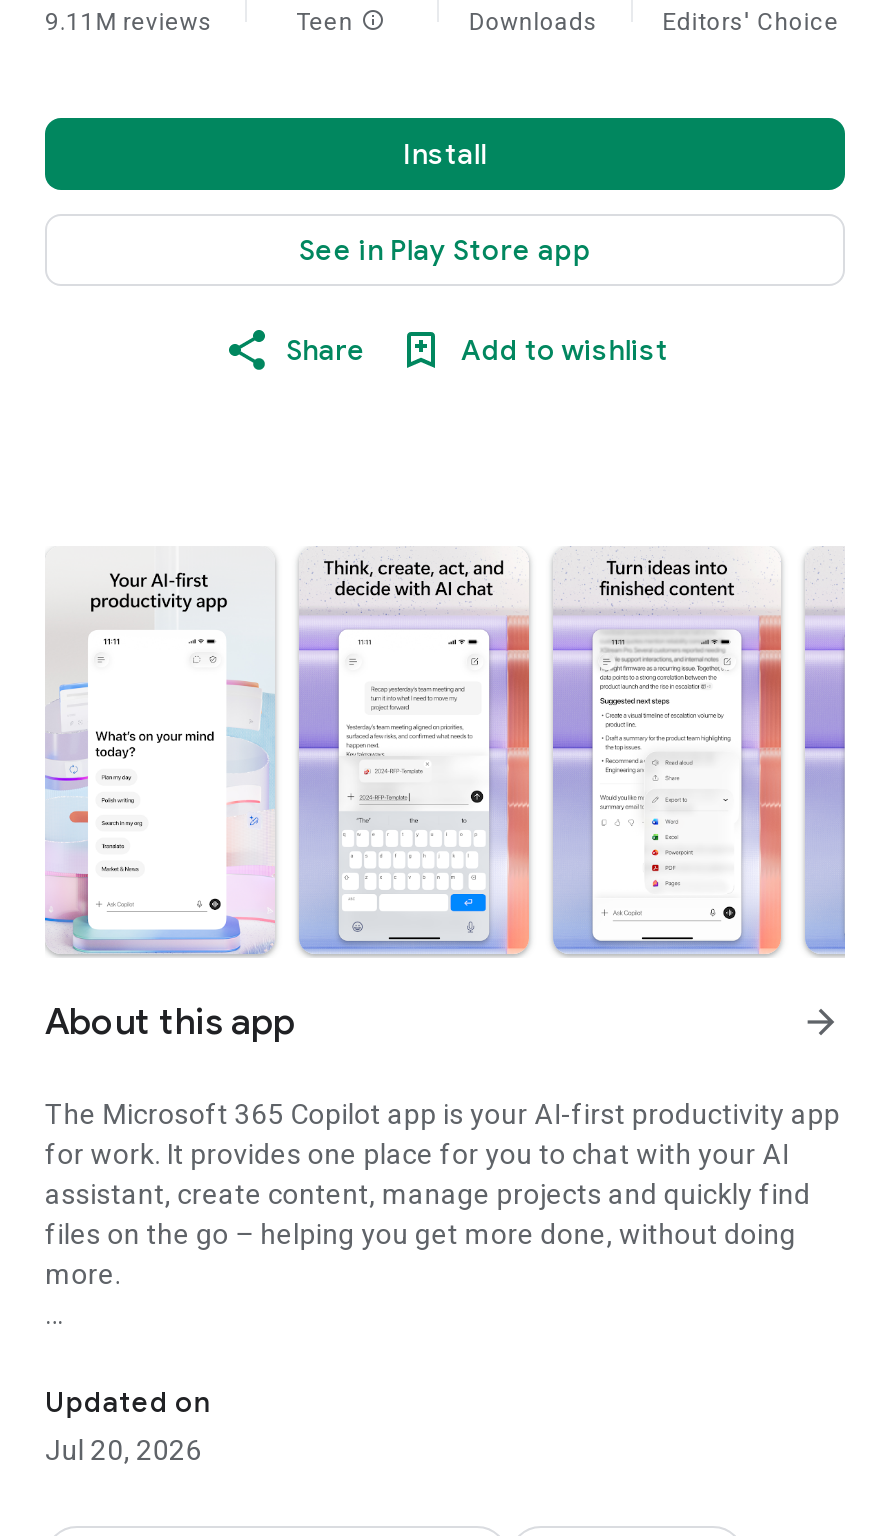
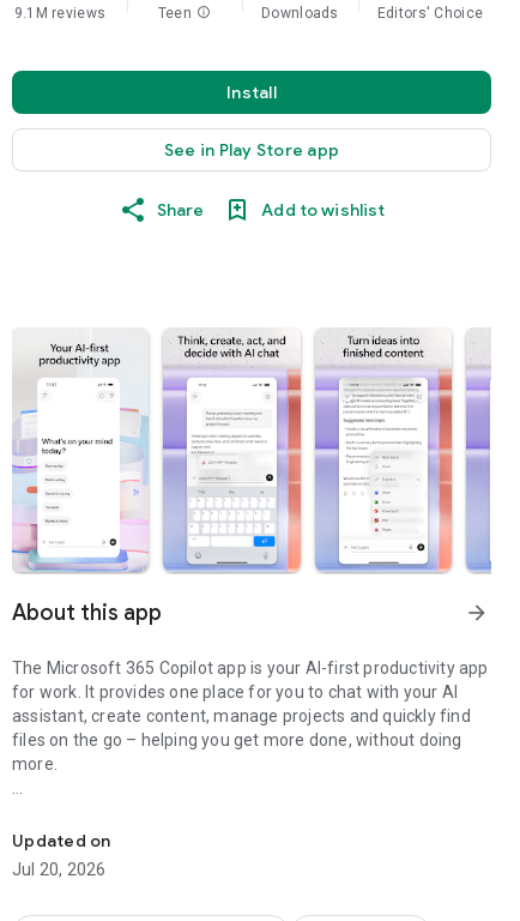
- 9.11M reviews
+ 9.1M reviews
